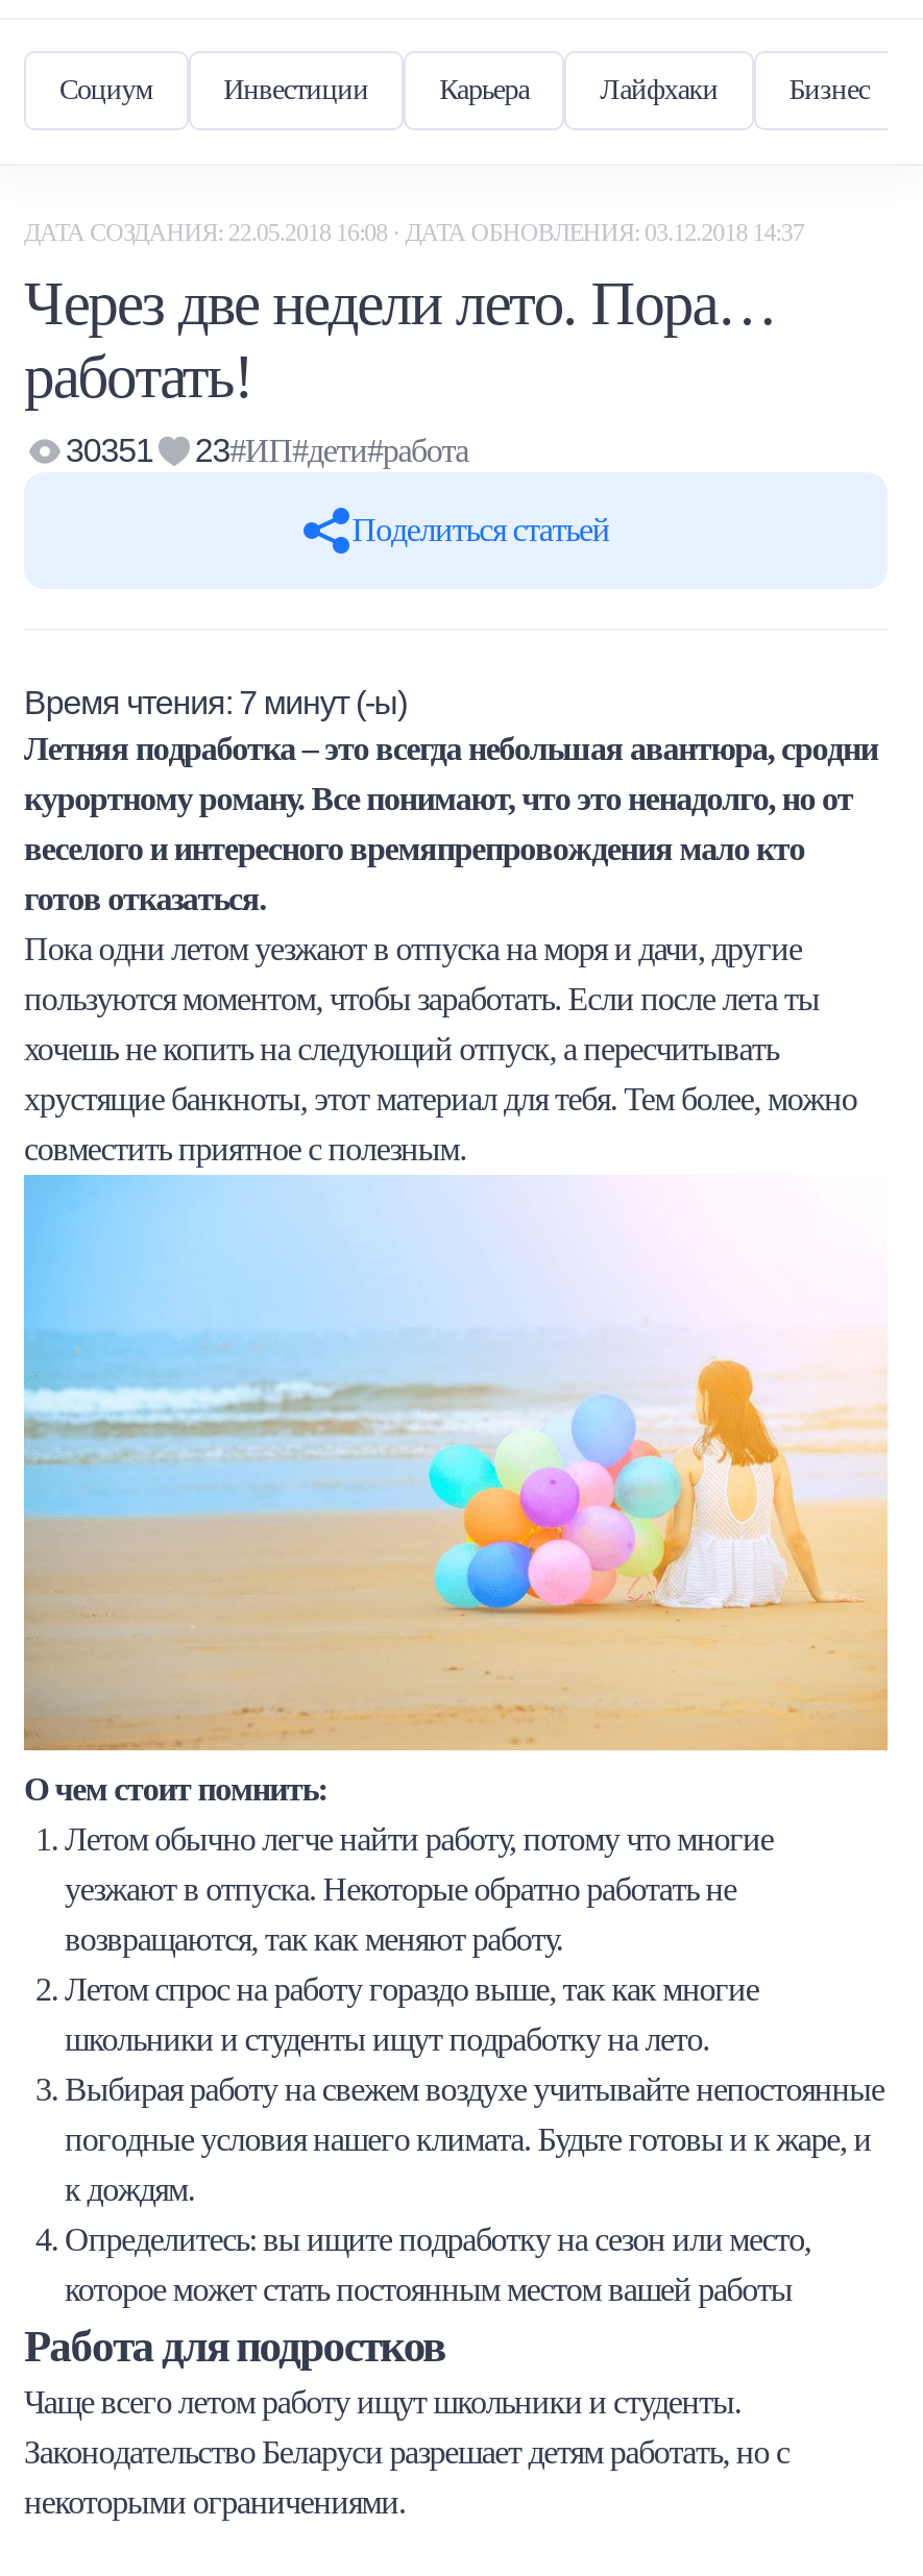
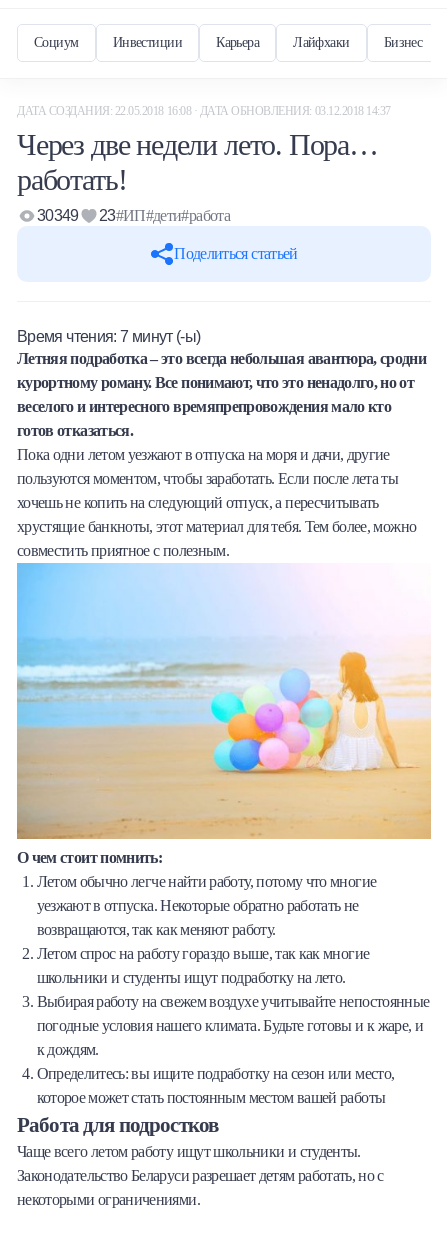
- 30351 23#ИП#дети#работа
+ 30349 23#ИП#дети#работа
